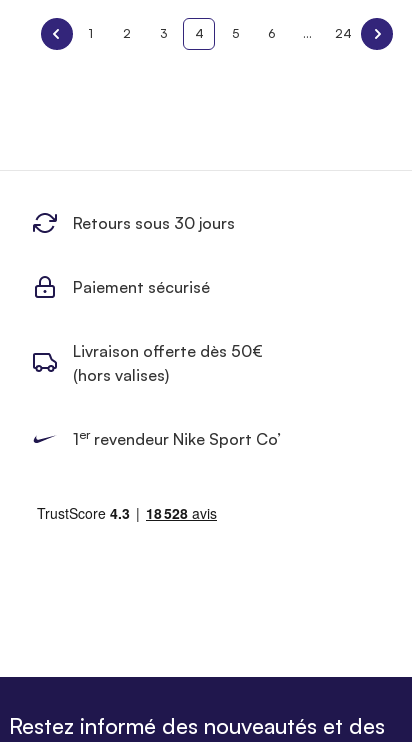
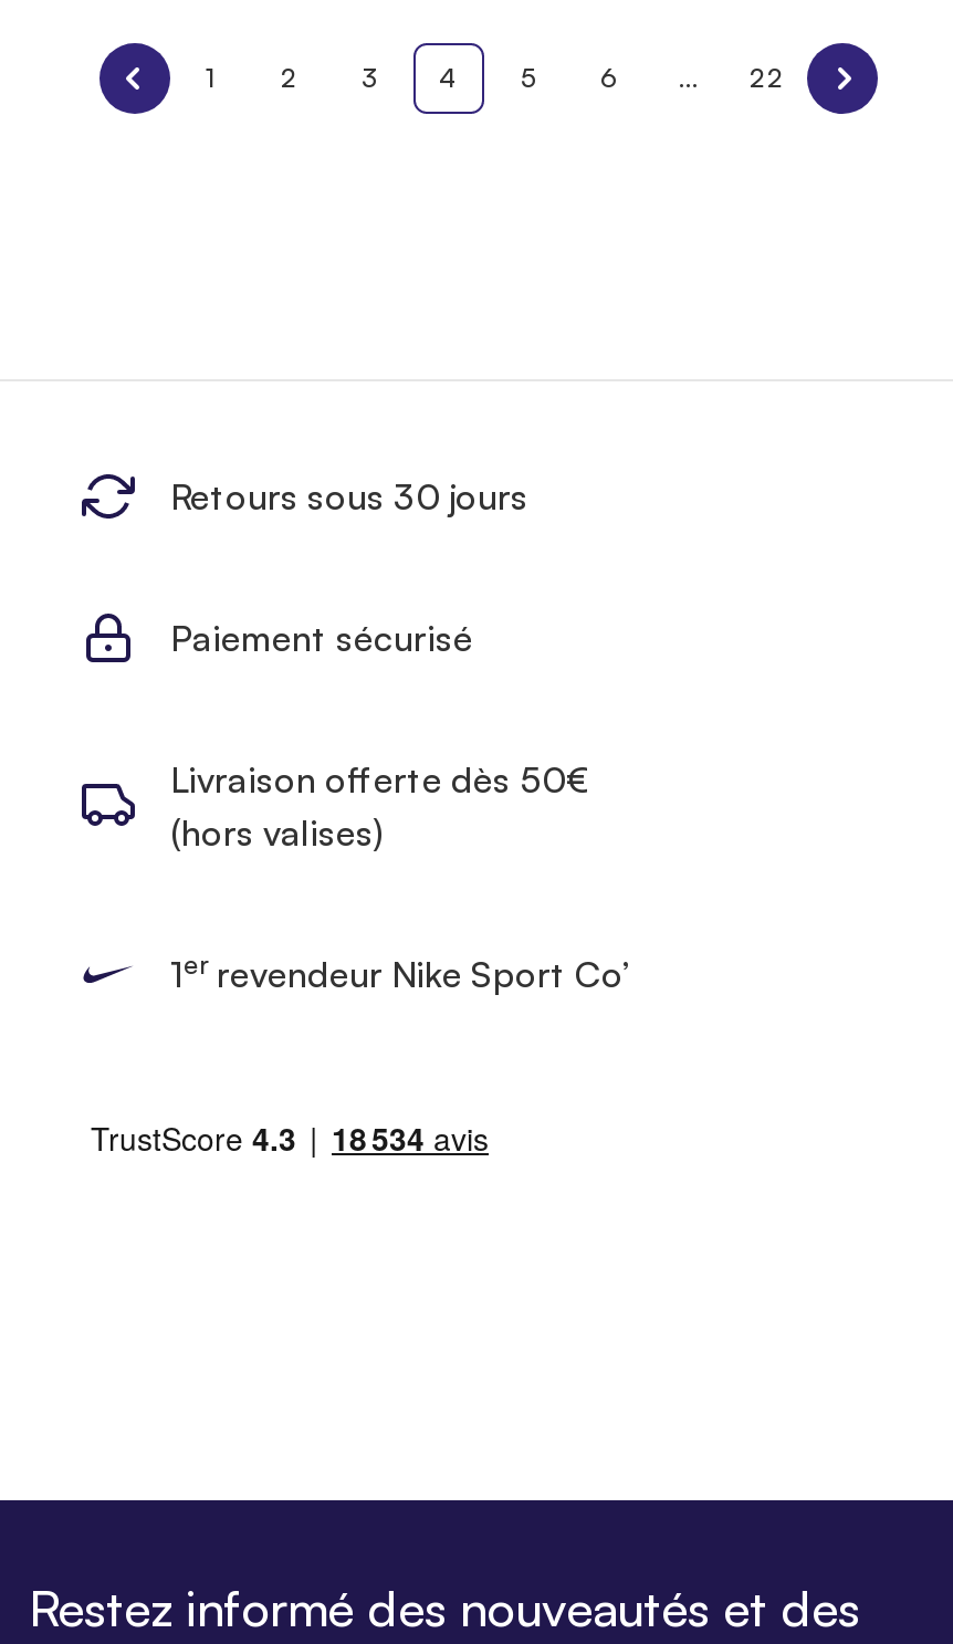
- 24
+ 22
